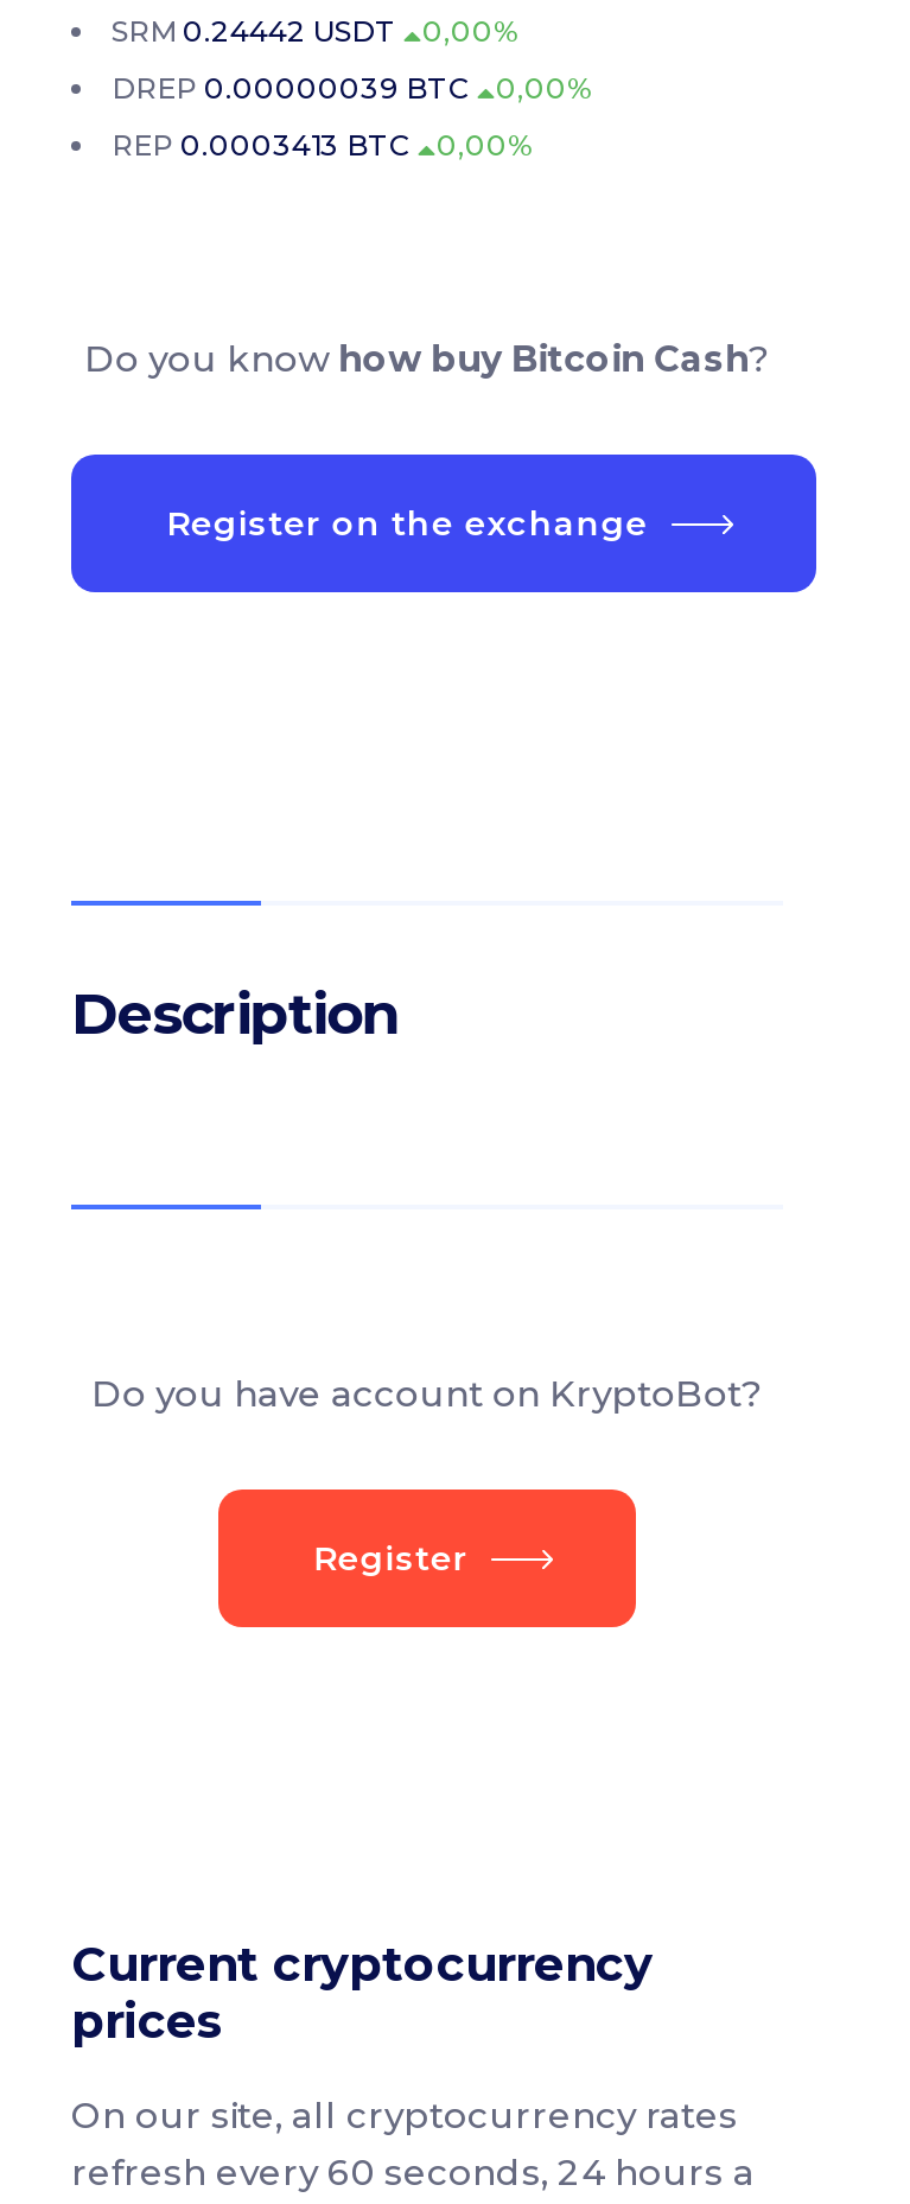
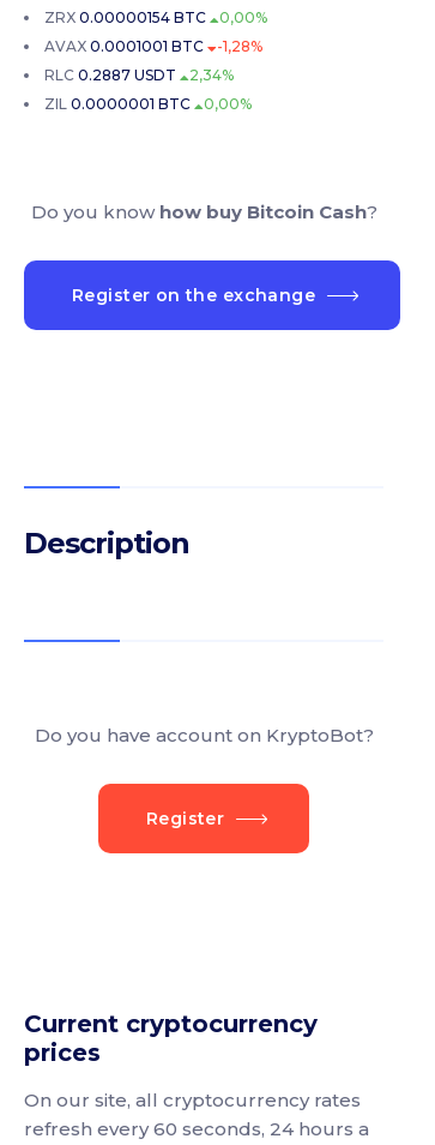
- SRM 0.24442 USDT 0,00%
+ ZRX 0.00000154 BTC 0,00%

- DREP 0.00000039 BTC
- 0,00%
- REP 0.0003413 BTC
+ AVAX 0.0001001 BTC
+ -1,28%
+ RLC 0.2887 USDT
+ 2,34%
+ ZIL 0.0000001 BTC
